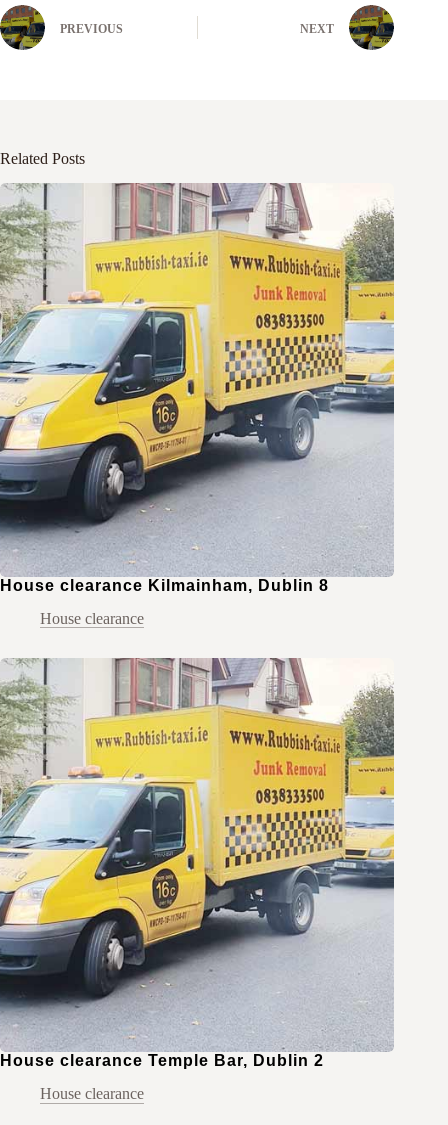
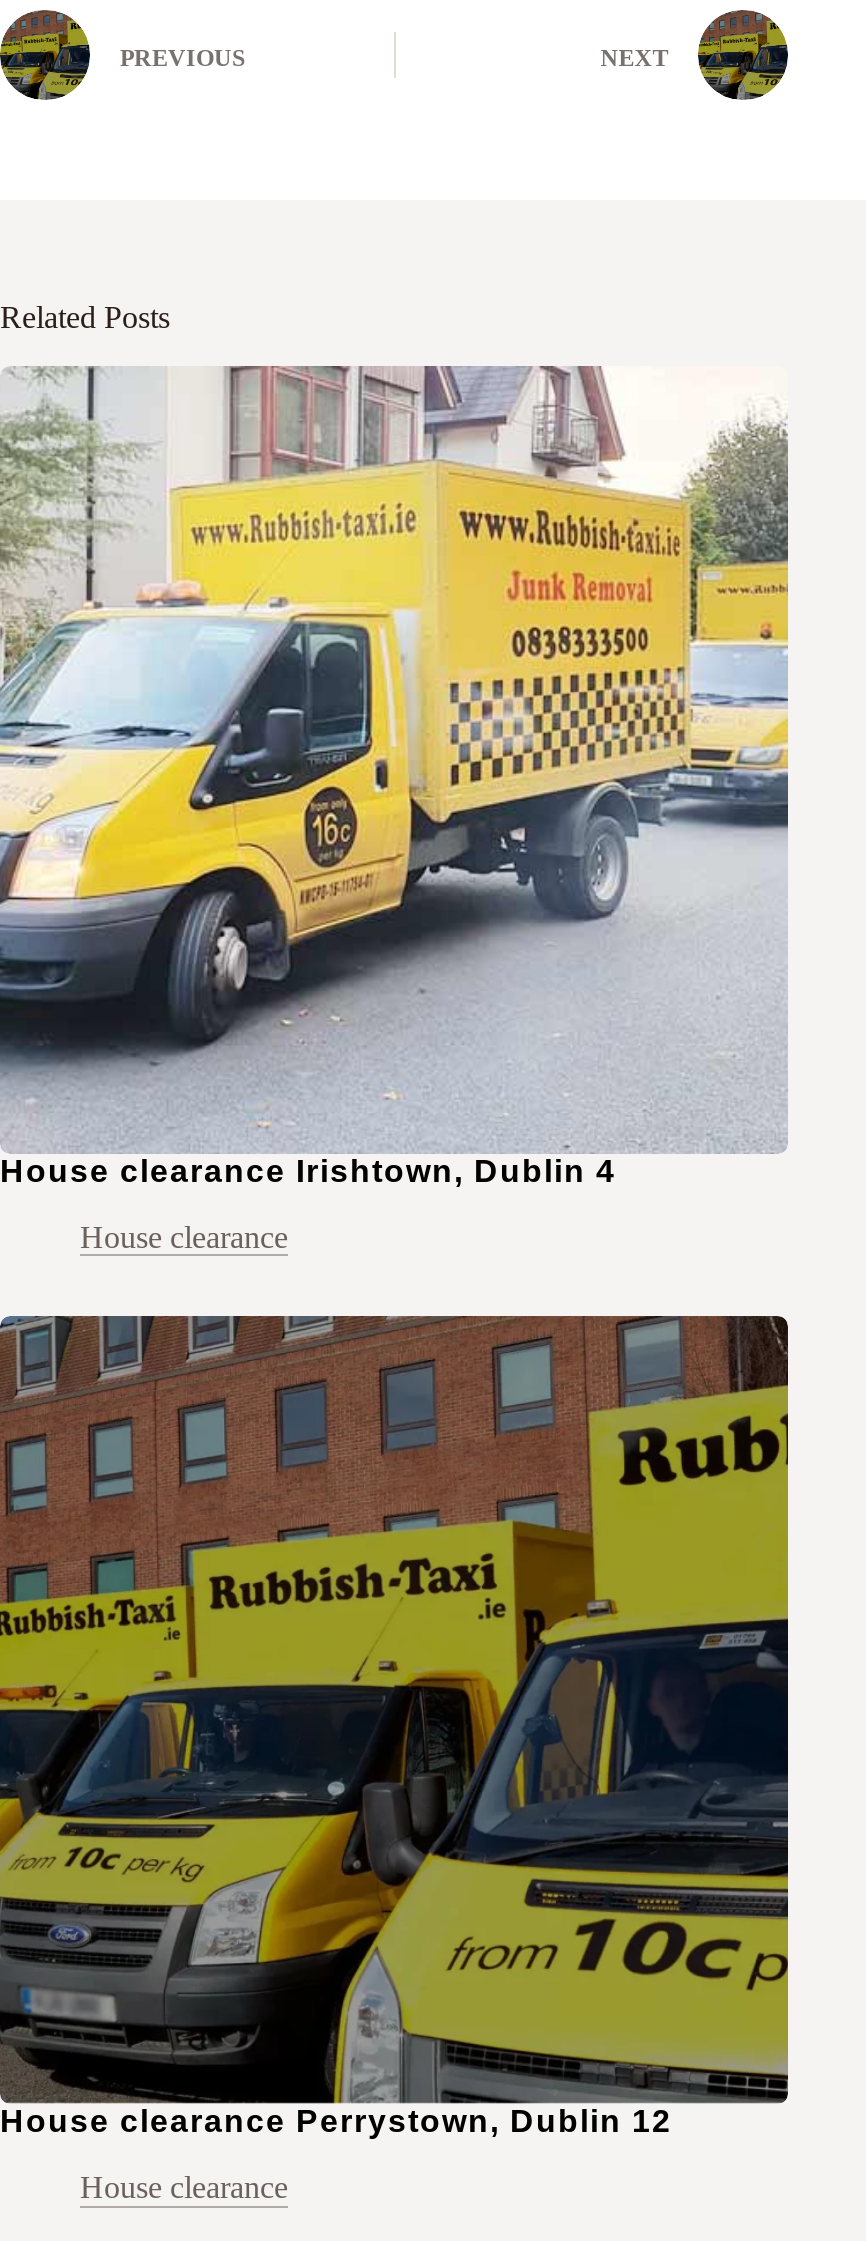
- House clearance Kilmainham, Dublin 8
+ House clearance Irishtown, Dublin 4

- [image]
- House clearance Temple Bar, Dublin 2
+ [image]
+ House clearance Perrystown, Dublin 12
